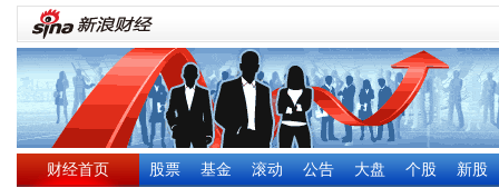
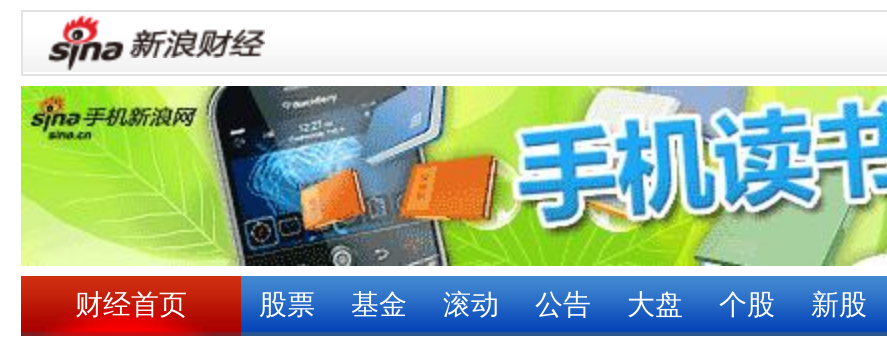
- [image]
+ [image]
